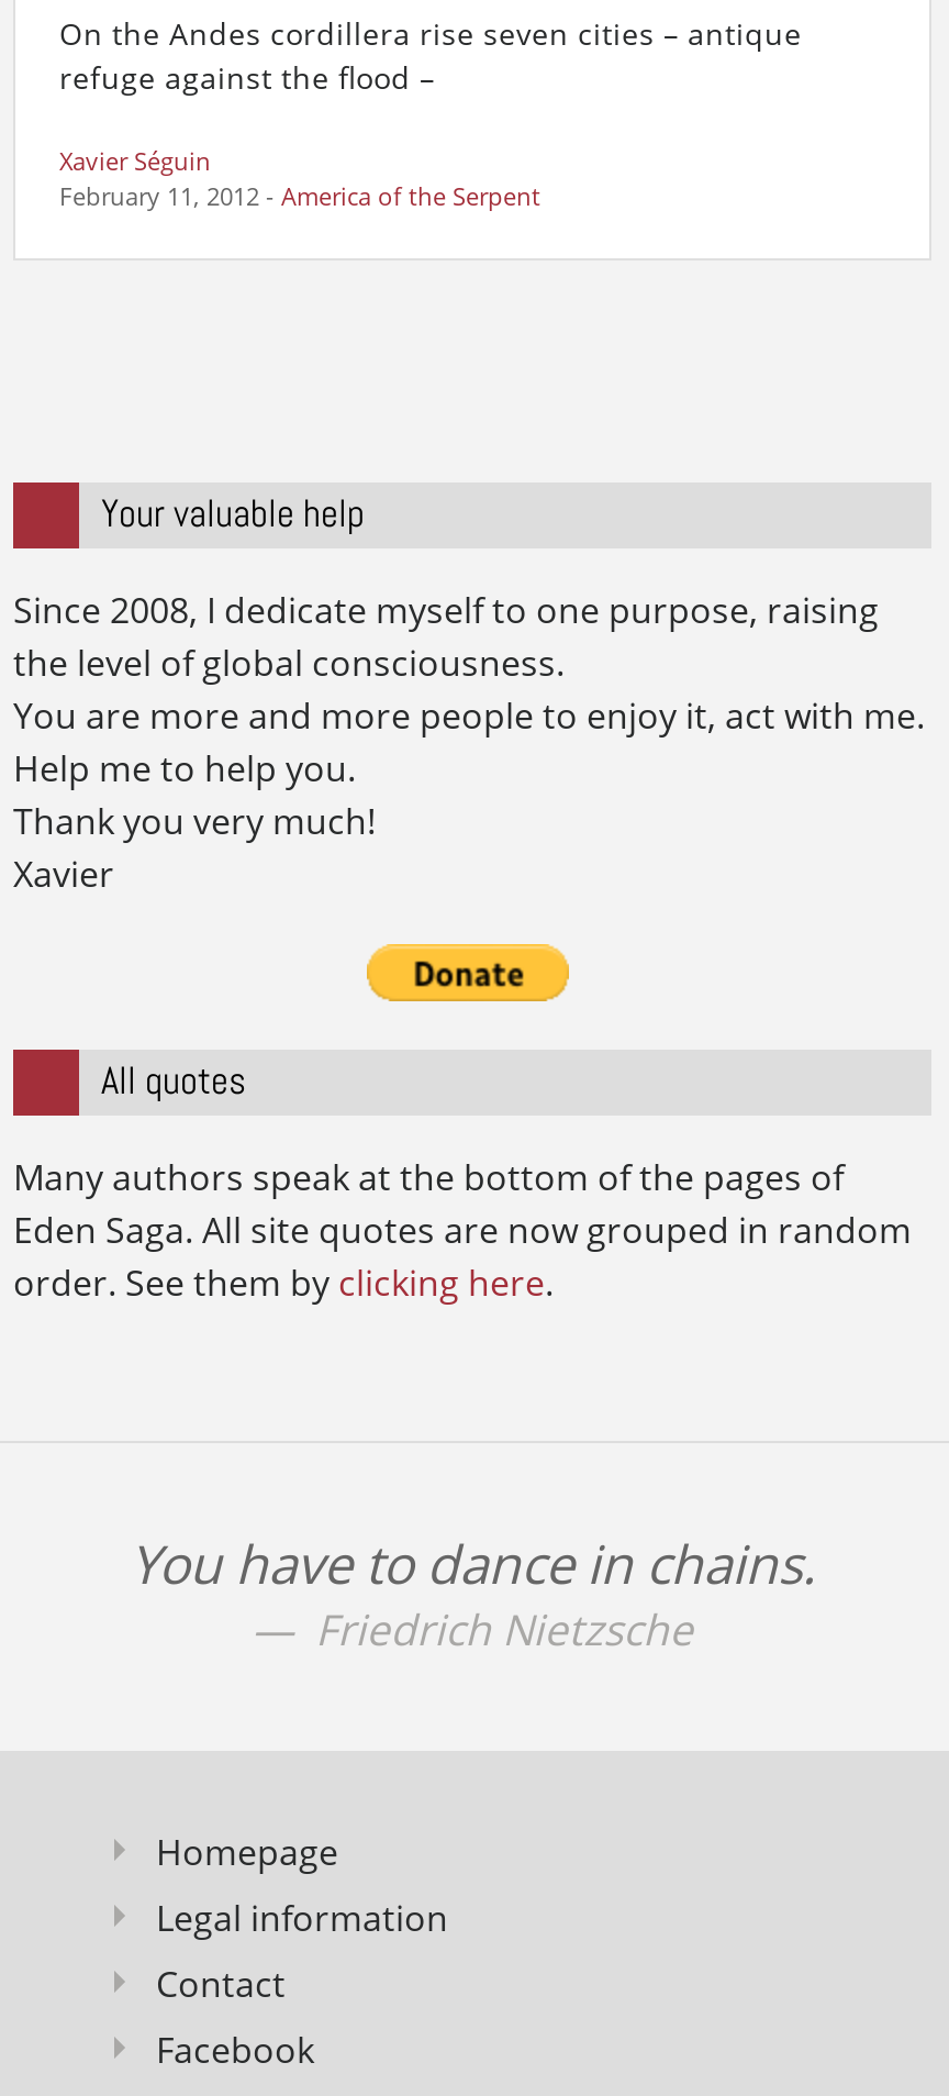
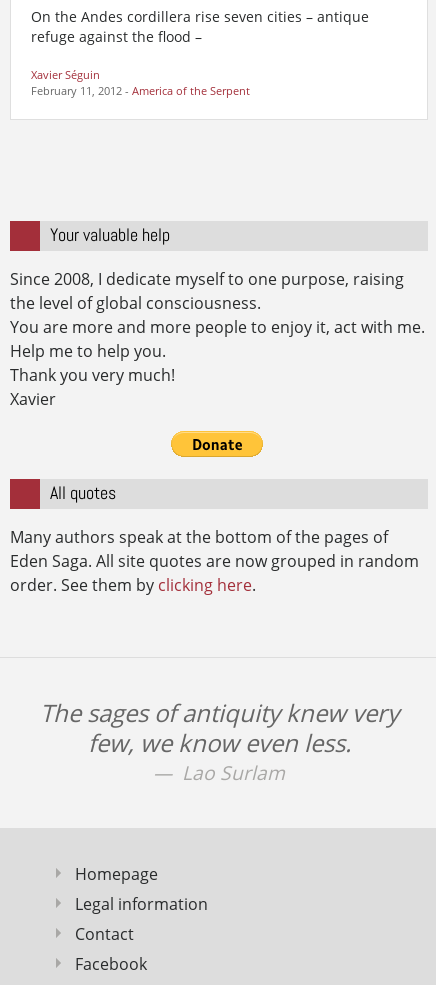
- You have to dance in chains.
- Friedrich Nietzsche
+ The sages of antiquity knew very
+ few, we know even less.
+ Lao Surlam
